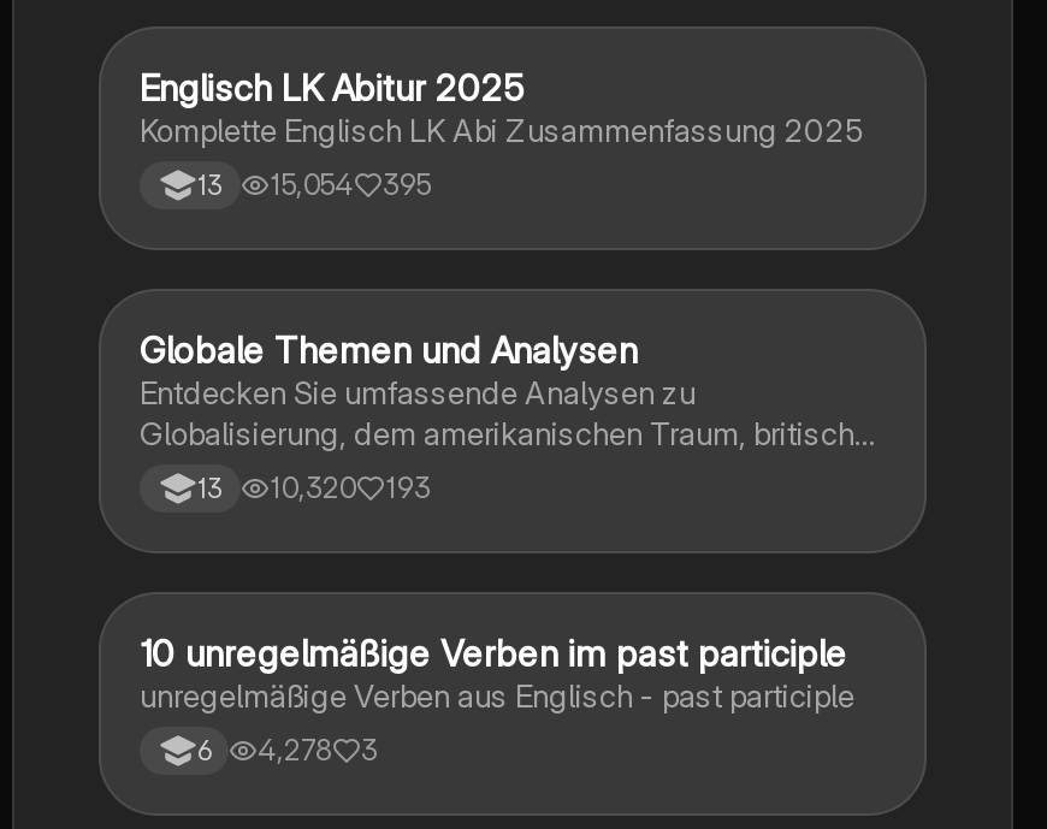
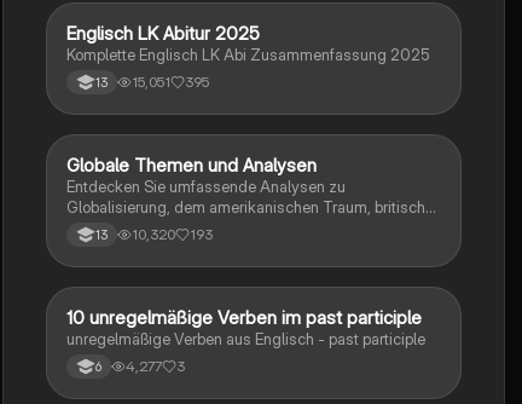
- 13 15,054 395
+ 13 15,051 395

- 6 4,278 3
+ 6 4,277 3
